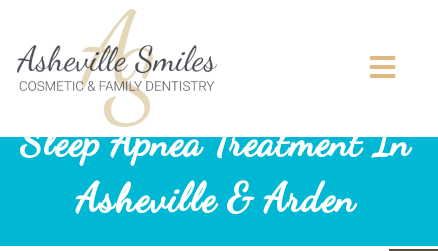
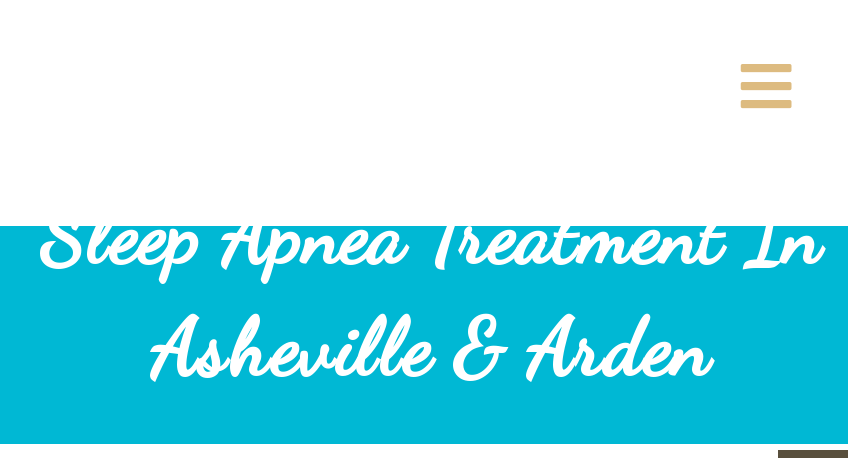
- [image]
